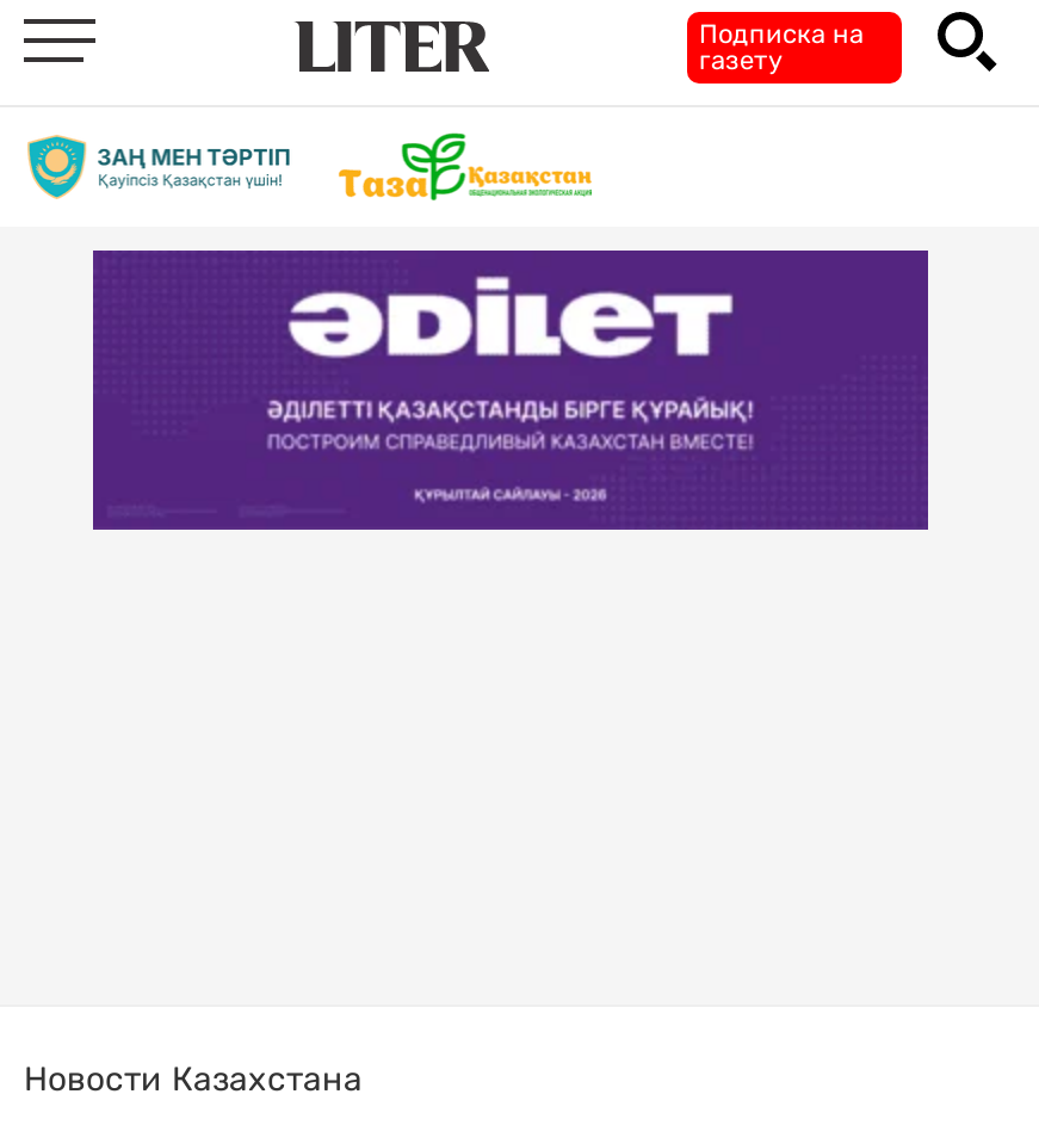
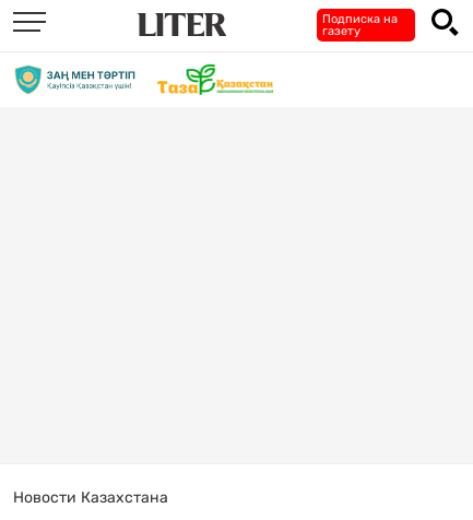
- [image]
